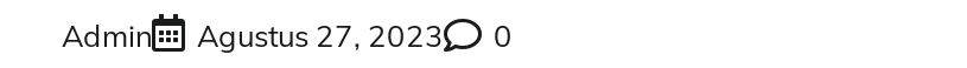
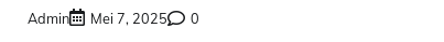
- Admin Agustus 27, 2023 0
+ Admin Mei 7, 2025 0
